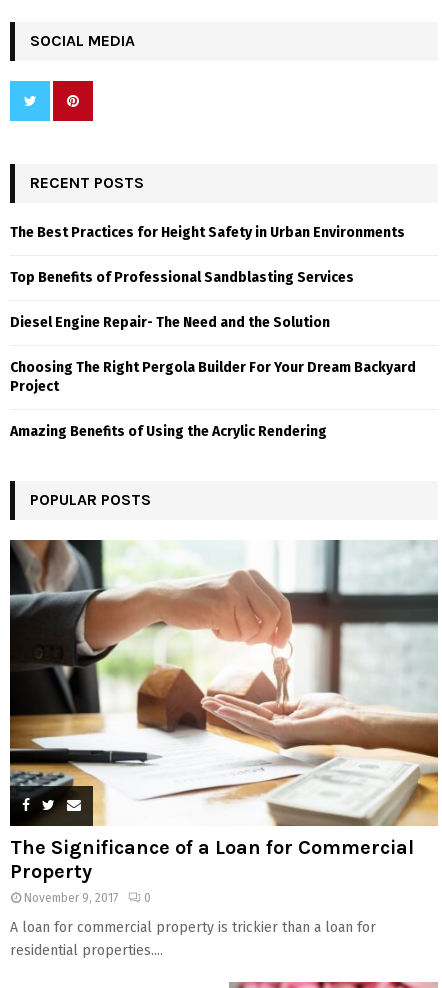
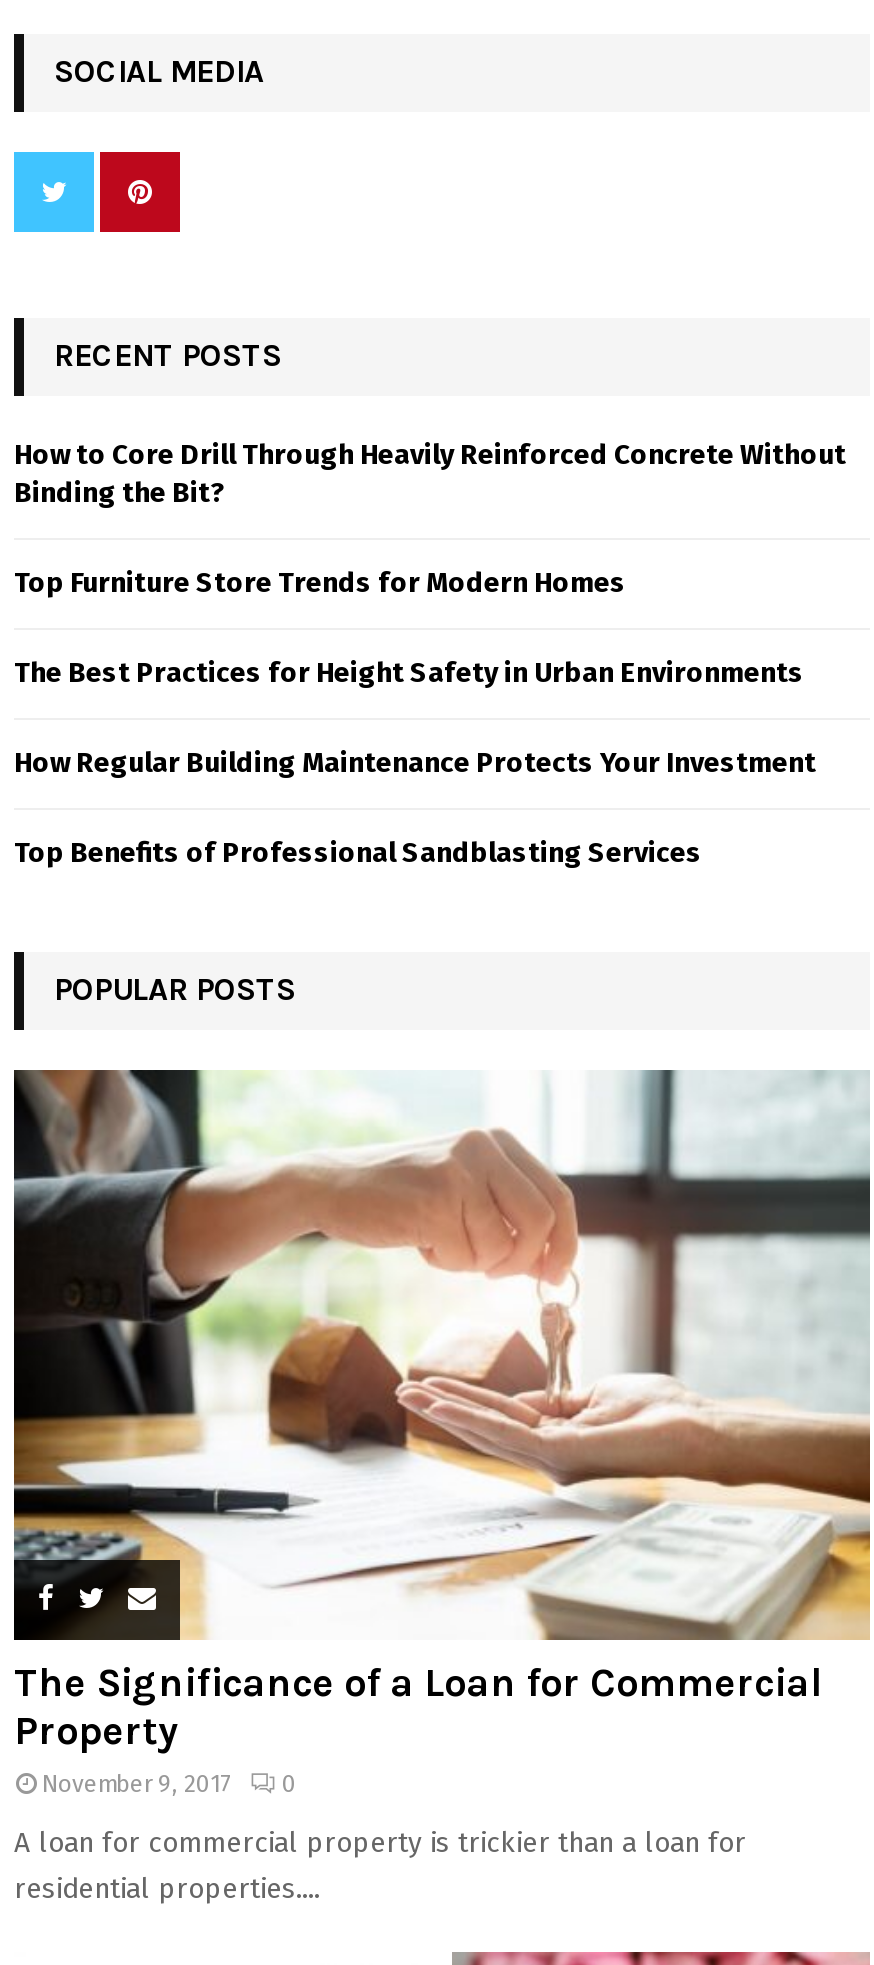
+ How to Core Drill Through Heavily Reinforced Concrete Without
+ Binding the Bit?
+ Top Furniture Store Trends for Modern Homes

moved down: The Best Practices for Height Safety in Urban Environments

+ How Regular Building Maintenance Protects Your Investment

moved down: Top Benefits of Professional Sandblasting Services

- Diesel Engine Repair- The Need and the Solution
- Choosing The Right Pergola Builder For Your Dream Backyard
- Project
- Amazing Benefits of Using the Acrylic Rendering
